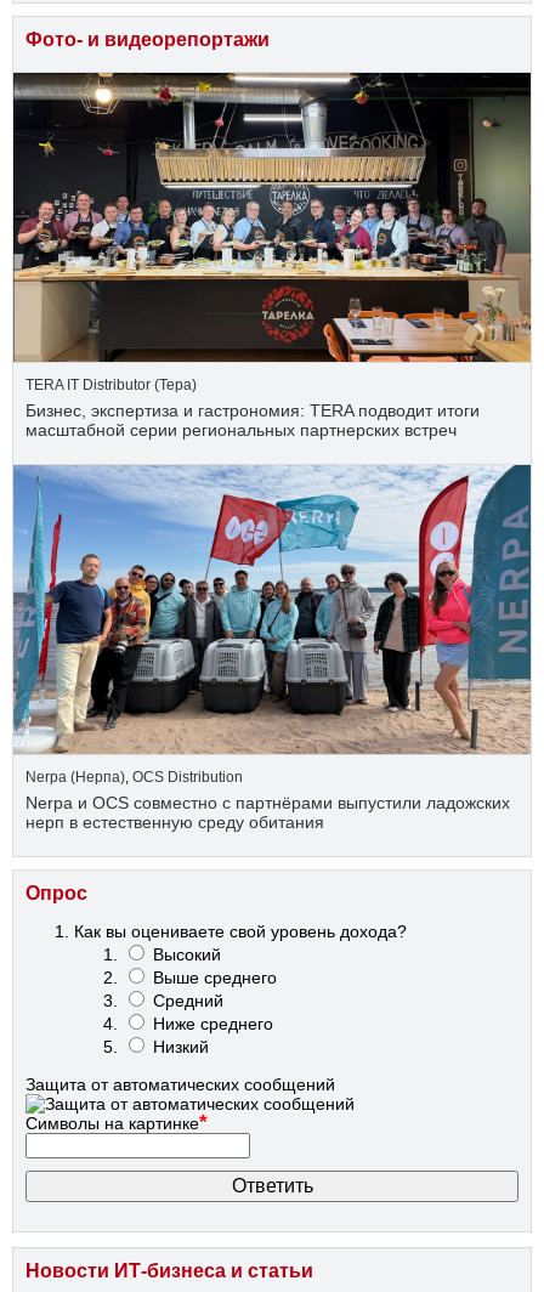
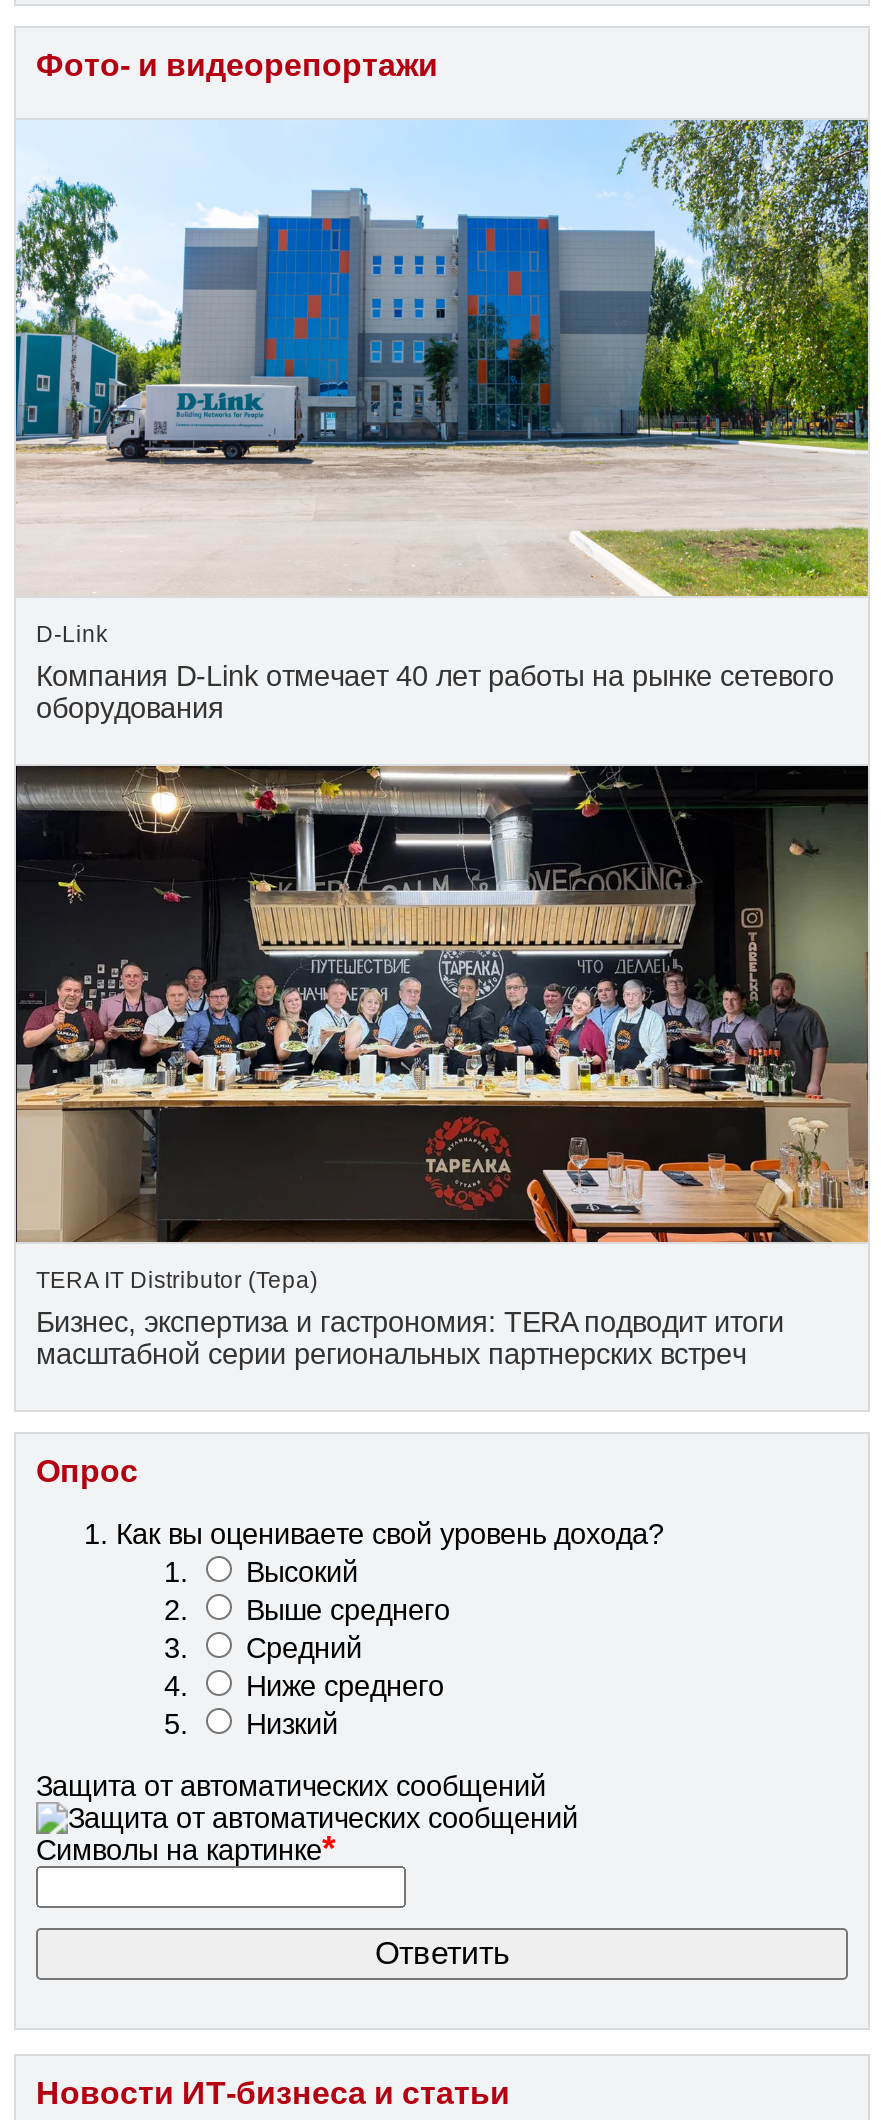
+ [image]
+ D-Link
+ Компания D-Link отмечает 40 лет работы на рынке сетевого
+ оборудования

moved down: [image] | TERA IT Distributor (Тера) | Бизнес, экспертиза и гастрономия: TERA подводит итоги | масштабной серии региональных партнерских встреч

- [image]
- Nerpa (Нерпа), OCS Distribution
- Nerpa и OCS совместно с партнёрами выпустили ладожских
- нерп в естественную среду обитания
